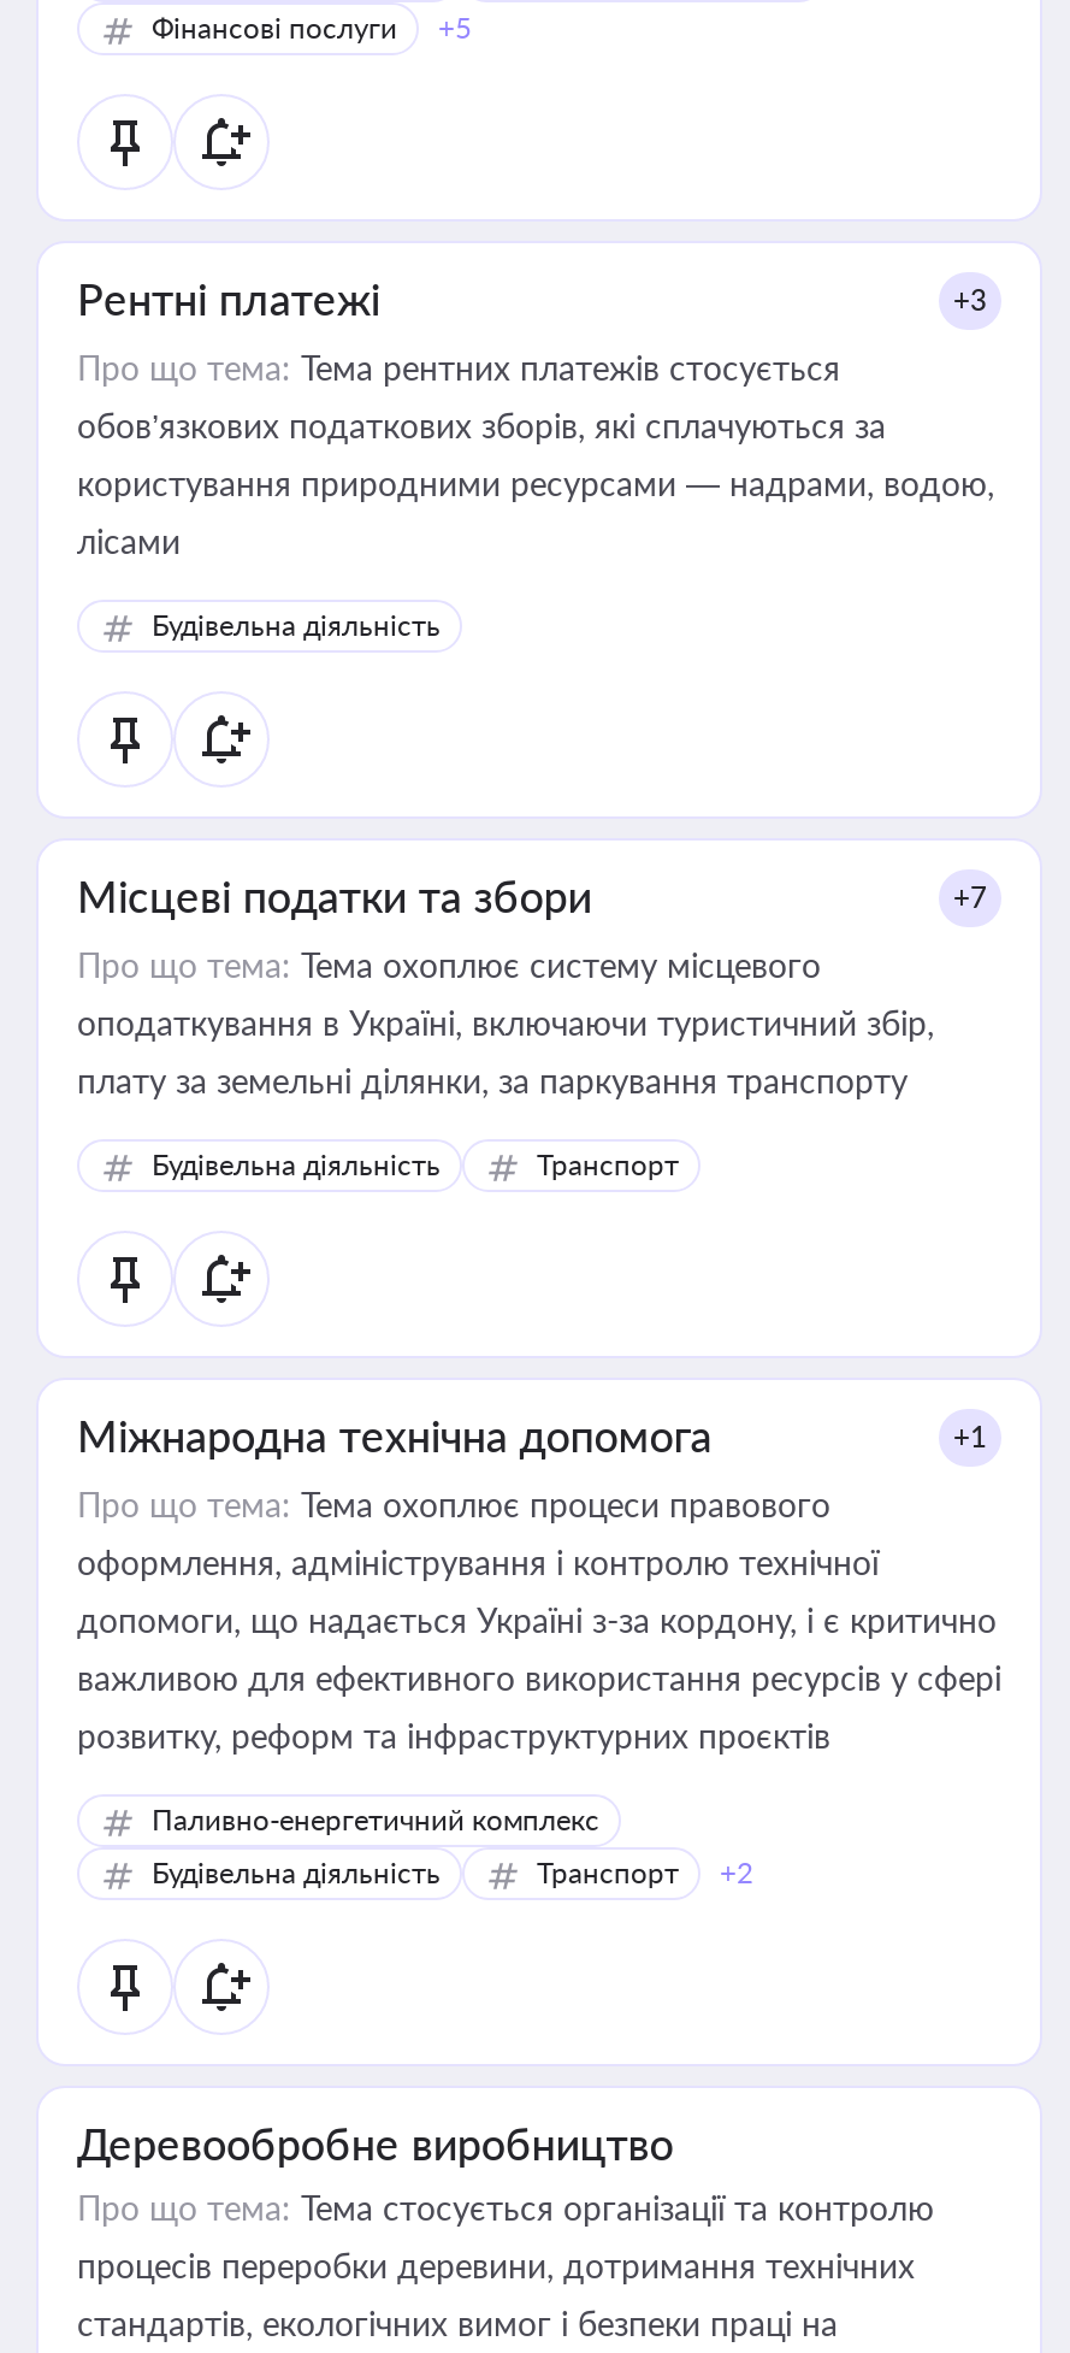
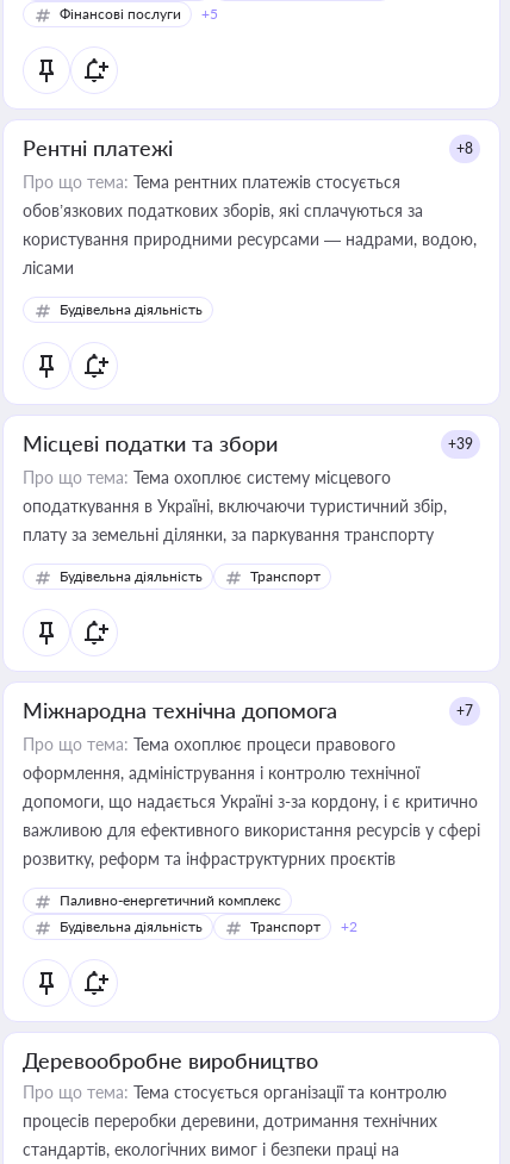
- +3
+ +8

- +7
+ +39

- +1
+ +7
